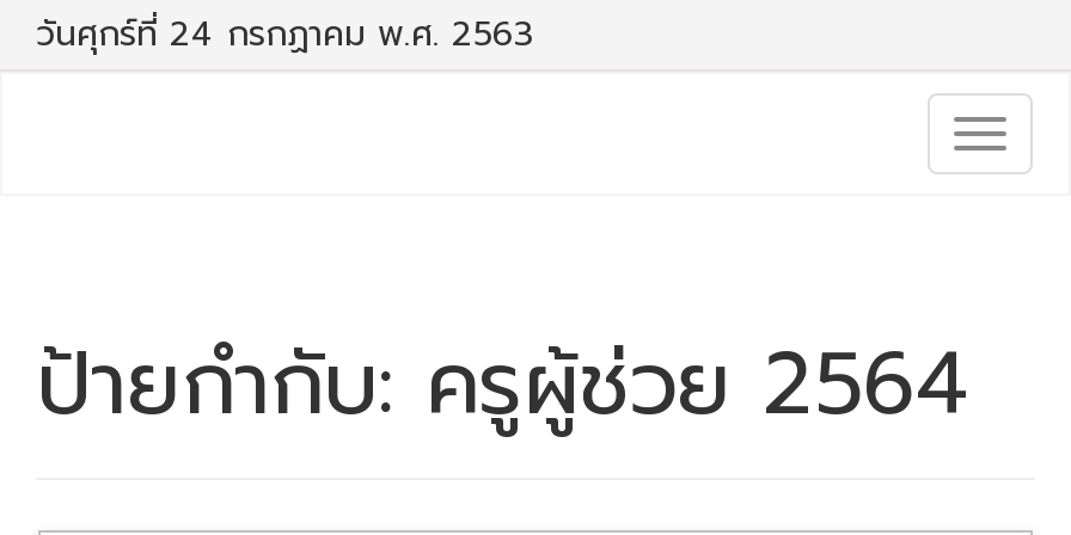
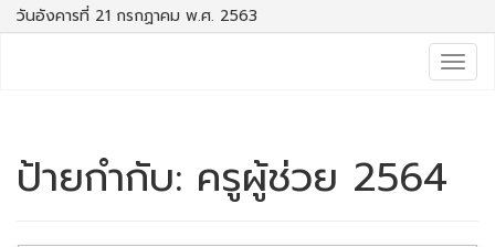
- วันศุกร์ที่ 24 กรกฏาคม พ.ศ. 2563
+ วันอังคารที่ 21 กรกฏาคม พ.ศ. 2563
